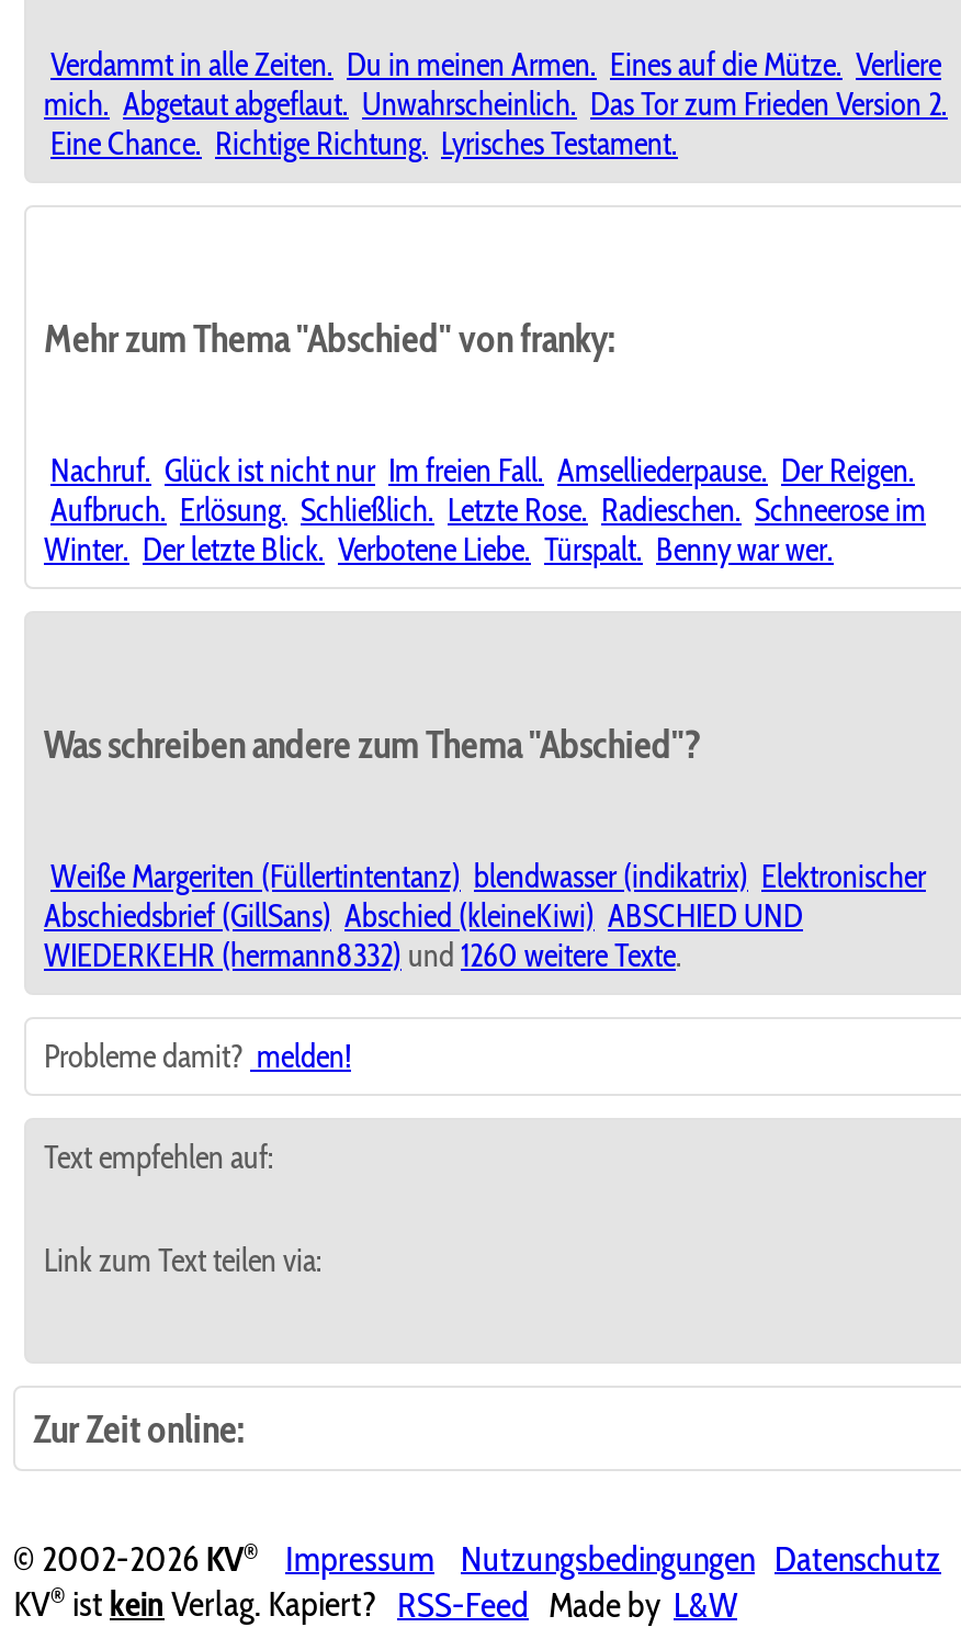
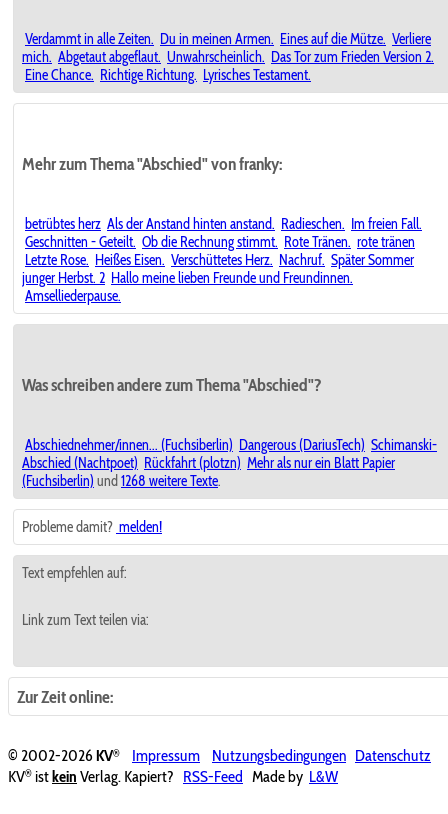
- Nachruf. Glück ist nicht nur Im freien Fall. Amselliederpause. Der Reigen.
- Aufbruch. Erlösung. Schließlich. Letzte Rose. Radieschen. Schneerose im
- Winter. Der letzte Blick. Verbotene Liebe. Türspalt. Benny war wer.
+ betrübtes herz Als der Anstand hinten anstand. Radieschen. Im freien Fall.
+ Geschnitten - Geteilt. Ob die Rechnung stimmt. Rote Tränen. rote tränen
+ Letzte Rose. Heißes Eisen. Verschüttetes Herz. Nachruf. Später Sommer
+ junger Herbst. 2 Hallo meine lieben Freunde und Freundinnen.
+ Amselliederpause.

- Weiße Margeriten (Füllertintentanz) blendwasser (indikatrix) Elektronischer
- Abschiedsbrief (GillSans) Abschied (kleineKiwi) ABSCHIED UND
- WIEDERKEHR (hermann8332) und 1260 weitere Texte.
+ Abschiednehmer/innen... (Fuchsiberlin) Dangerous (DariusTech) Schimanski-
+ Abschied (Nachtpoet) Rückfahrt (plotzn) Mehr als nur ein Blatt Papier
+ (Fuchsiberlin) und 1268 weitere Texte.
